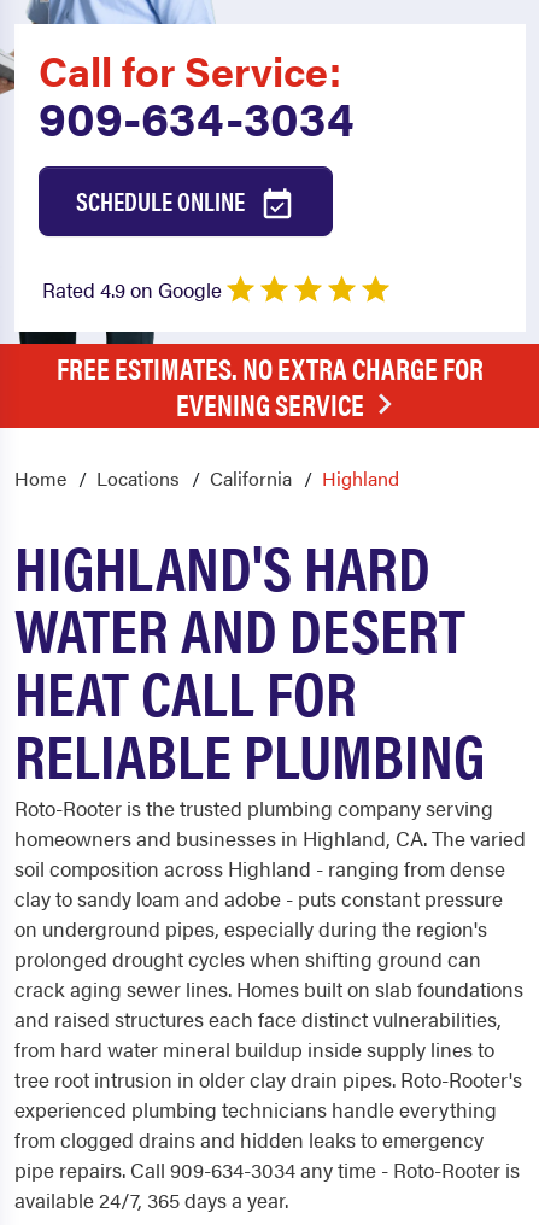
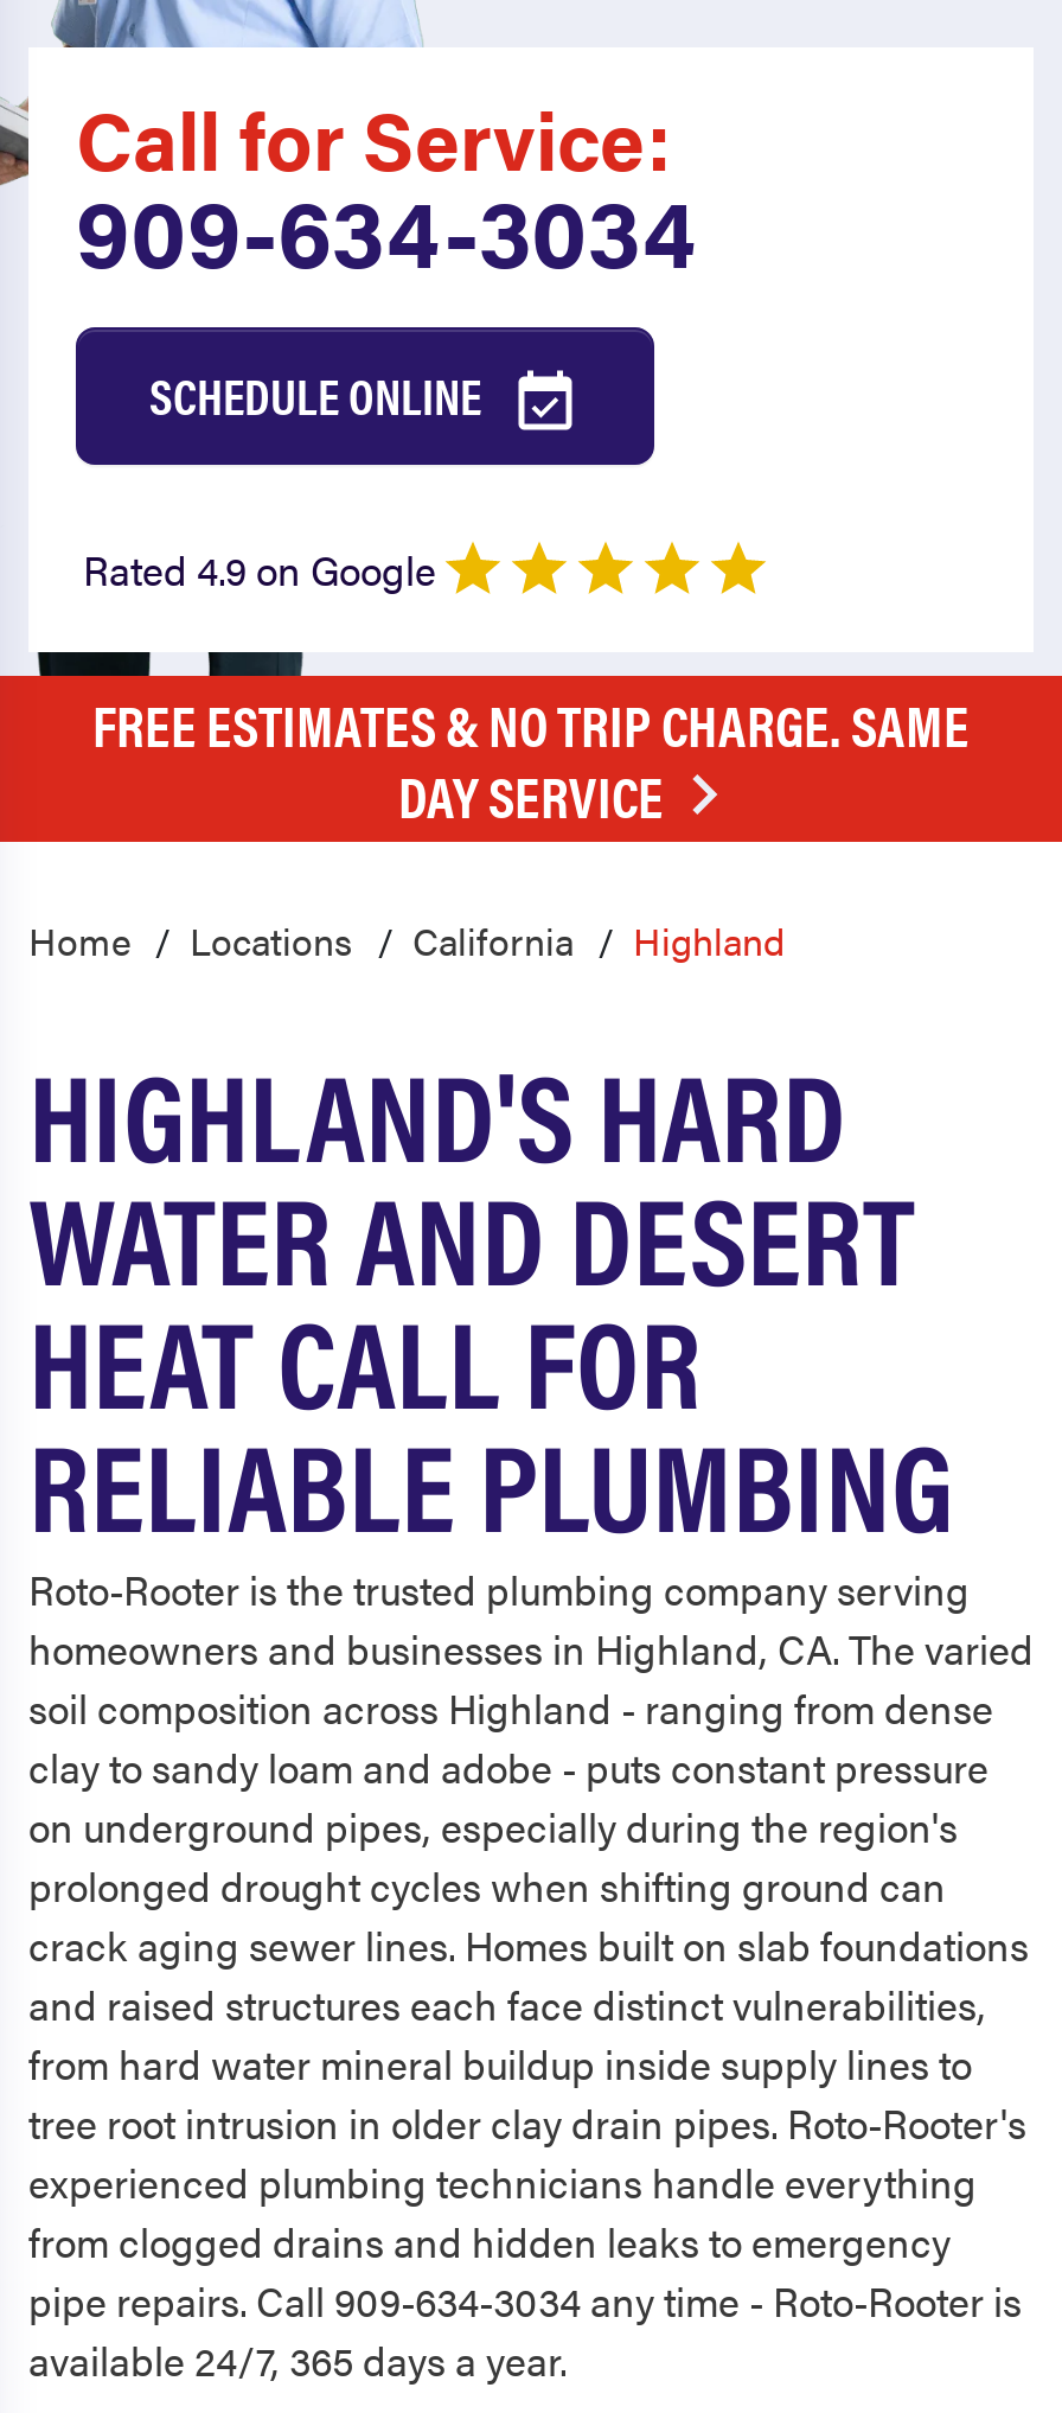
- FREE ESTIMATES. NO EXTRA CHARGE FOR
- EVENING SERVICE
+ FREE ESTIMATES & NO TRIP CHARGE. SAME
+ DAY SERVICE
